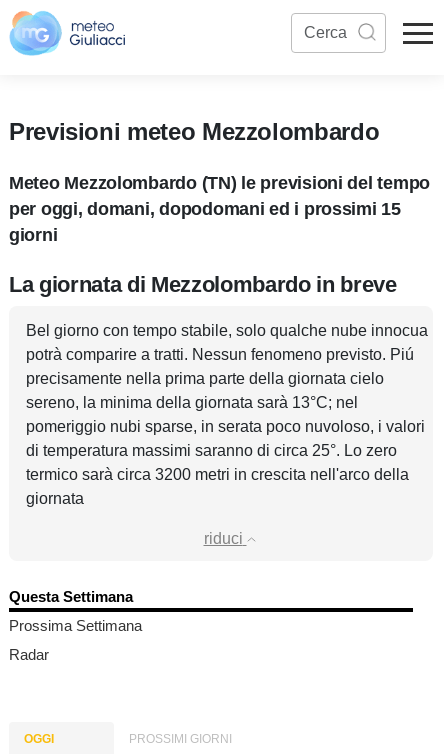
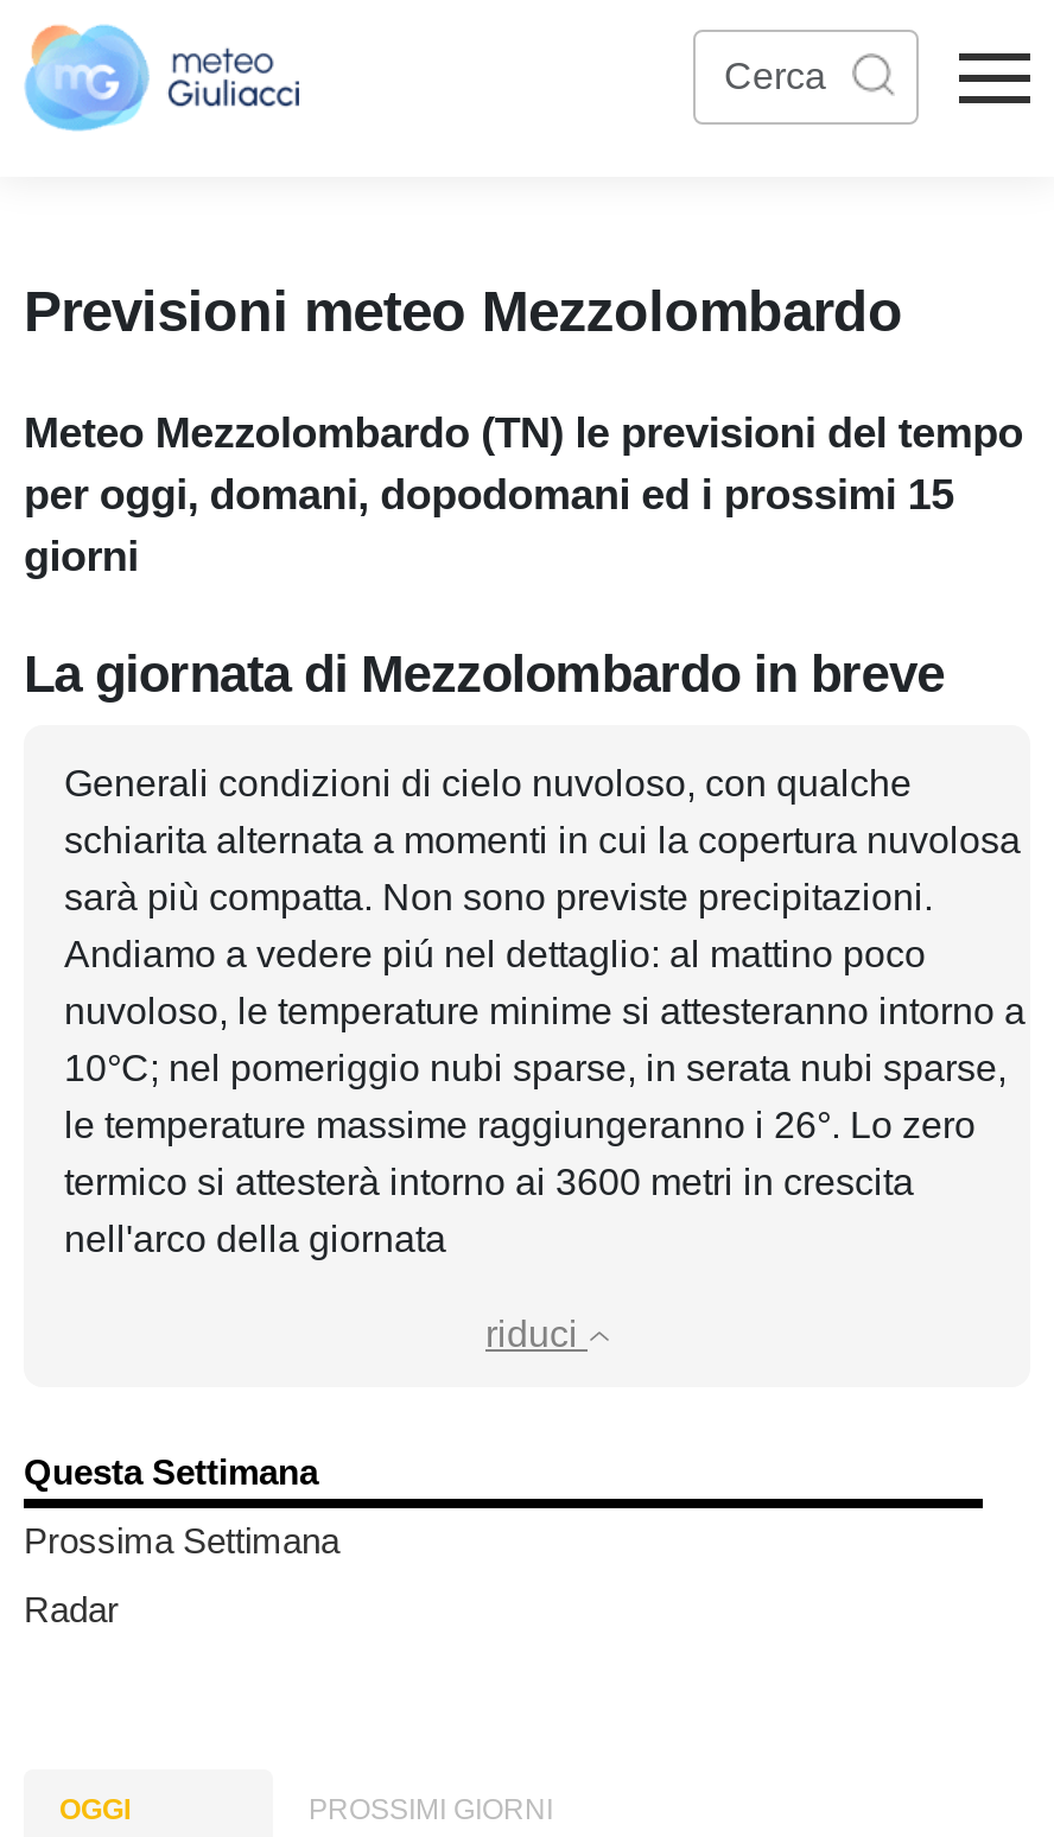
- Bel giorno con tempo stabile, solo qualche nube innocua
- potrà comparire a tratti. Nessun fenomeno previsto. Piú
- precisamente nella prima parte della giornata cielo
- sereno, la minima della giornata sarà 13°C; nel
- pomeriggio nubi sparse, in serata poco nuvoloso, i valori
- di temperatura massimi saranno di circa 25°. Lo zero
- termico sarà circa 3200 metri in crescita nell'arco della
- giornata
+ Generali condizioni di cielo nuvoloso, con qualche
+ schiarita alternata a momenti in cui la copertura nuvolosa
+ sarà più compatta. Non sono previste precipitazioni.
+ Andiamo a vedere piú nel dettaglio: al mattino poco
+ nuvoloso, le temperature minime si attesteranno intorno a
+ 10°C; nel pomeriggio nubi sparse, in serata nubi sparse,
+ le temperature massime raggiungeranno i 26°. Lo zero
+ termico si attesterà intorno ai 3600 metri in crescita
+ nell'arco della giornata
